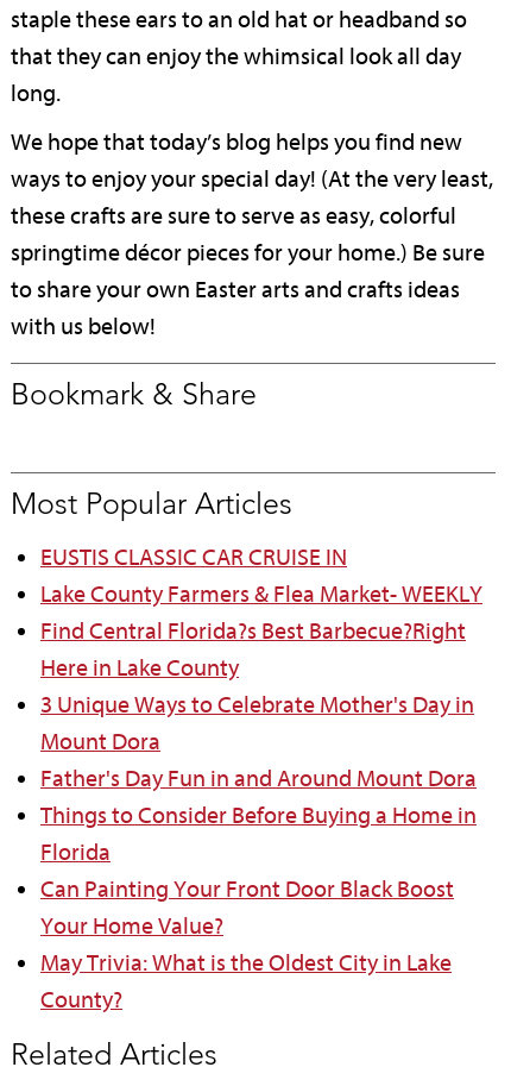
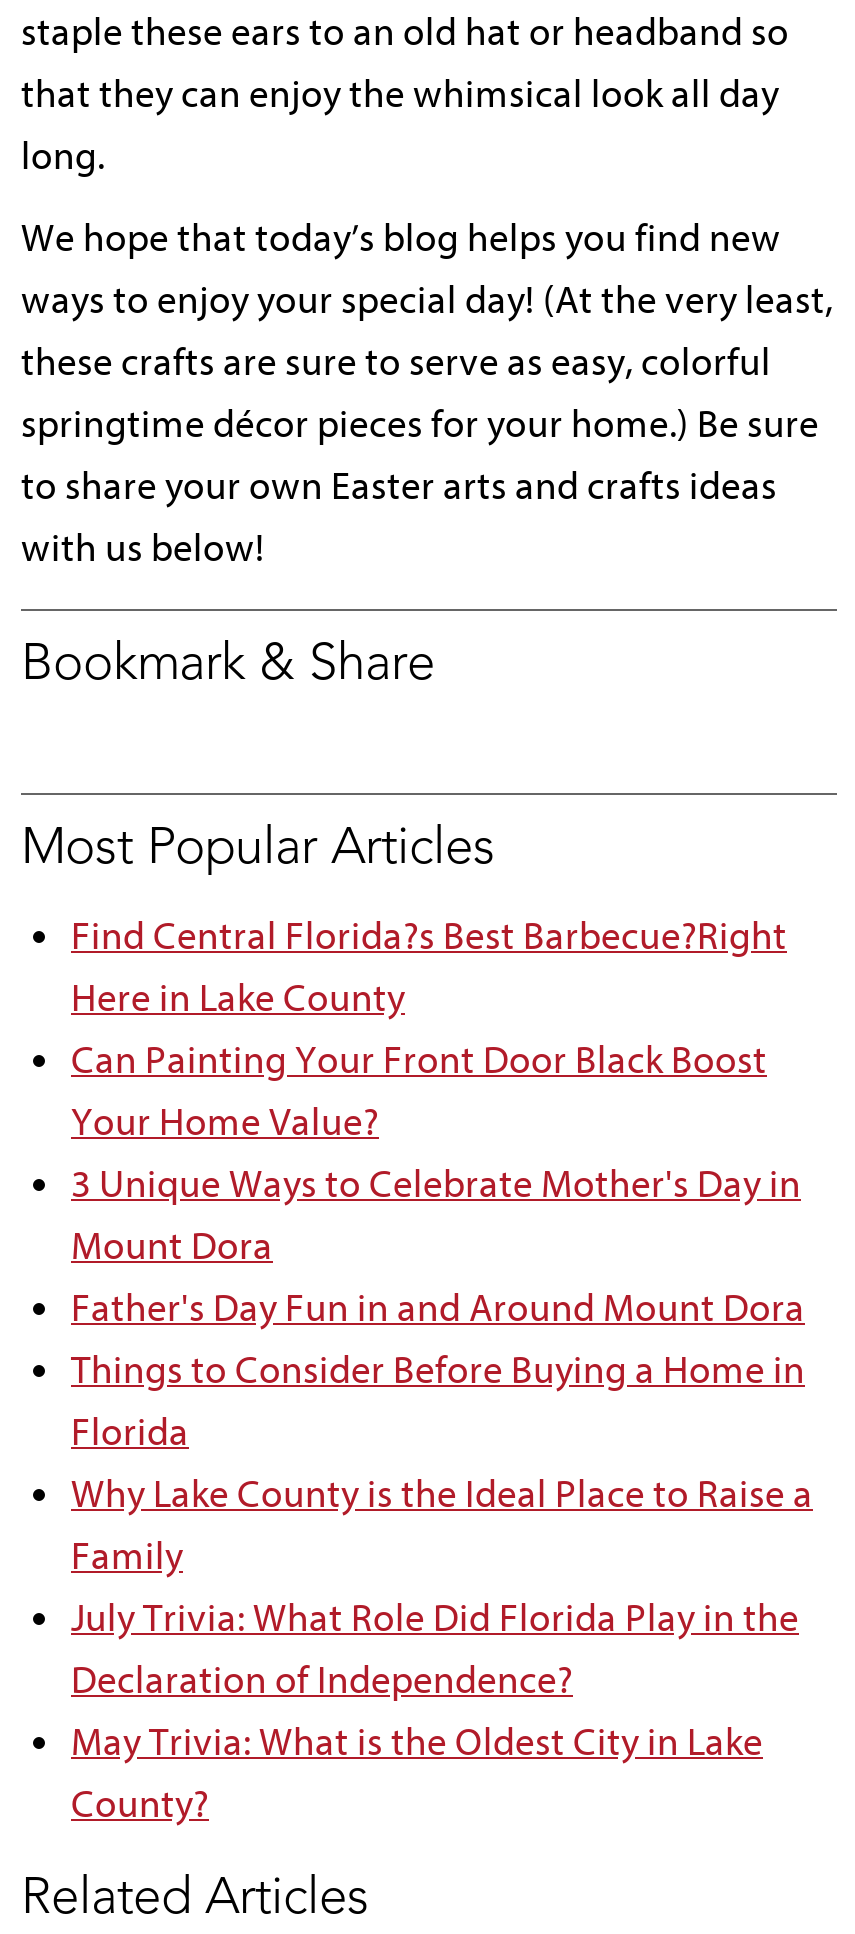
- EUSTIS CLASSIC CAR CRUISE IN
- Lake County Farmers & Flea Market- WEEKLY

moved up: Find Central Florida?s Best Barbecue?Right | Here in Lake County

+ Why Lake County is the Ideal Place to Raise a
+ Family
+ July Trivia: What Role Did Florida Play in the
+ Declaration of Independence?

moved up: Can Painting Your Front Door Black Boost | Your Home Value?
